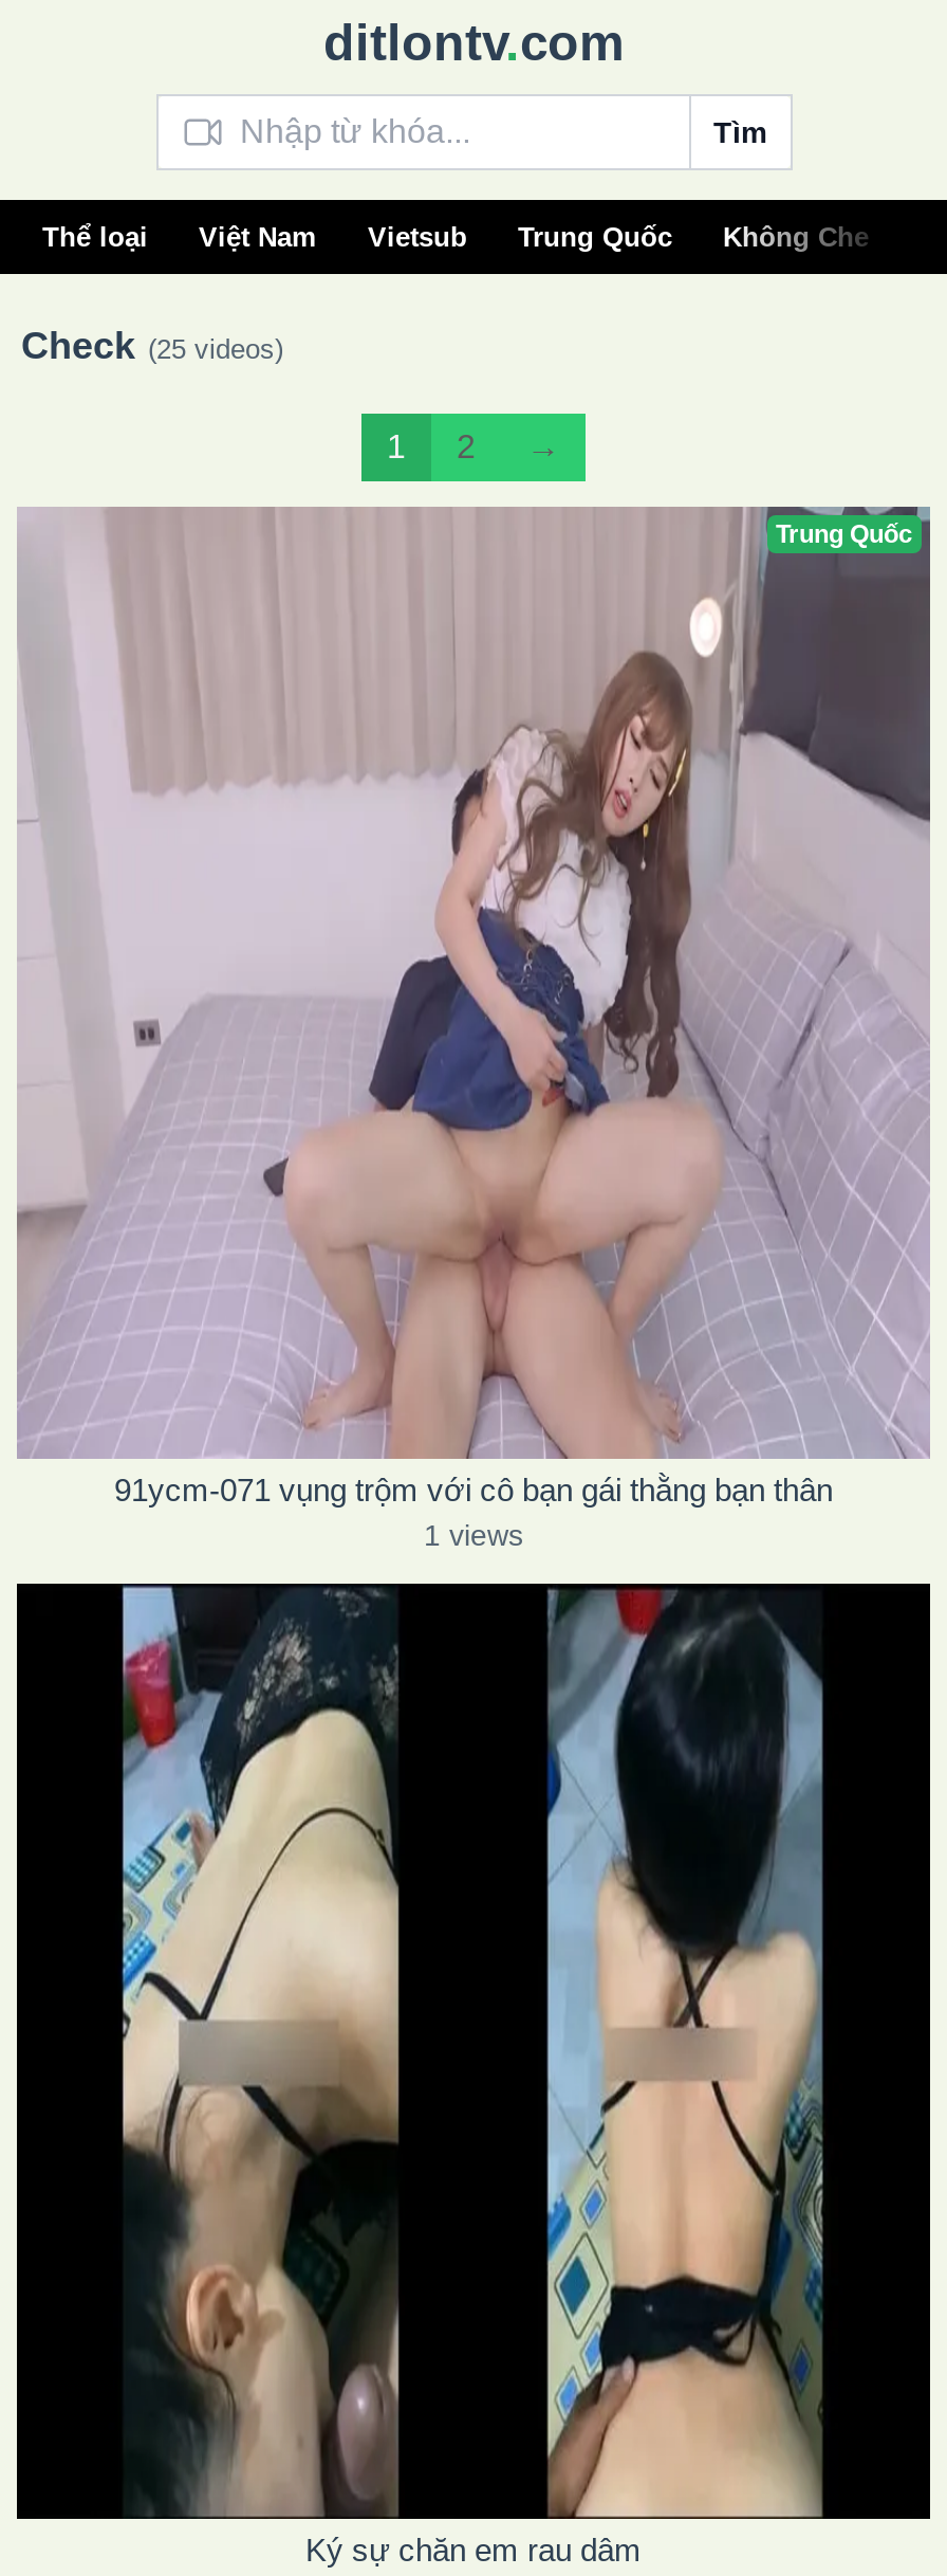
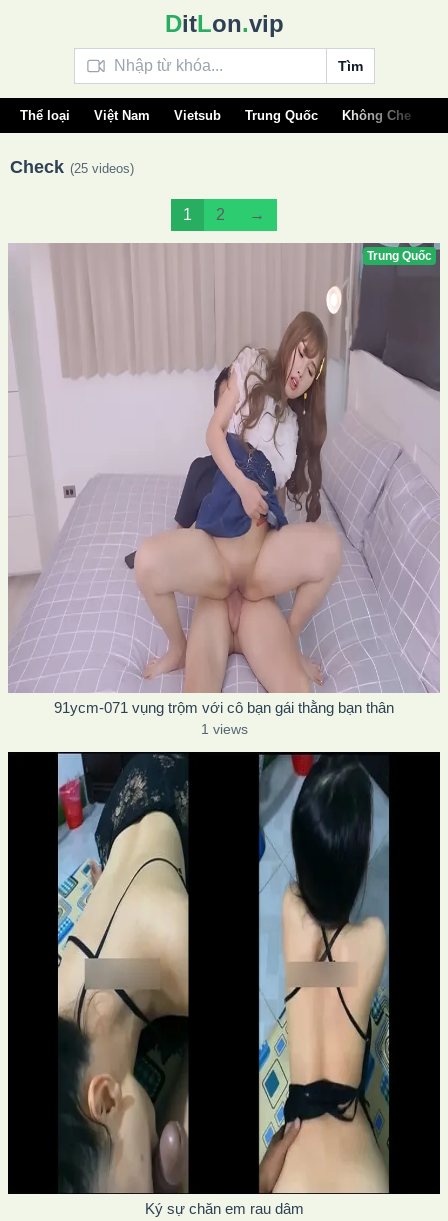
- ditlontv.com
+ DitLon.vip
